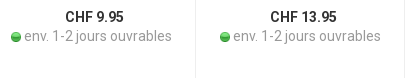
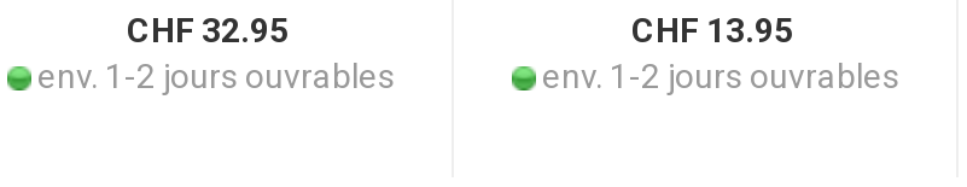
- CHF 9.95
+ CHF 32.95
